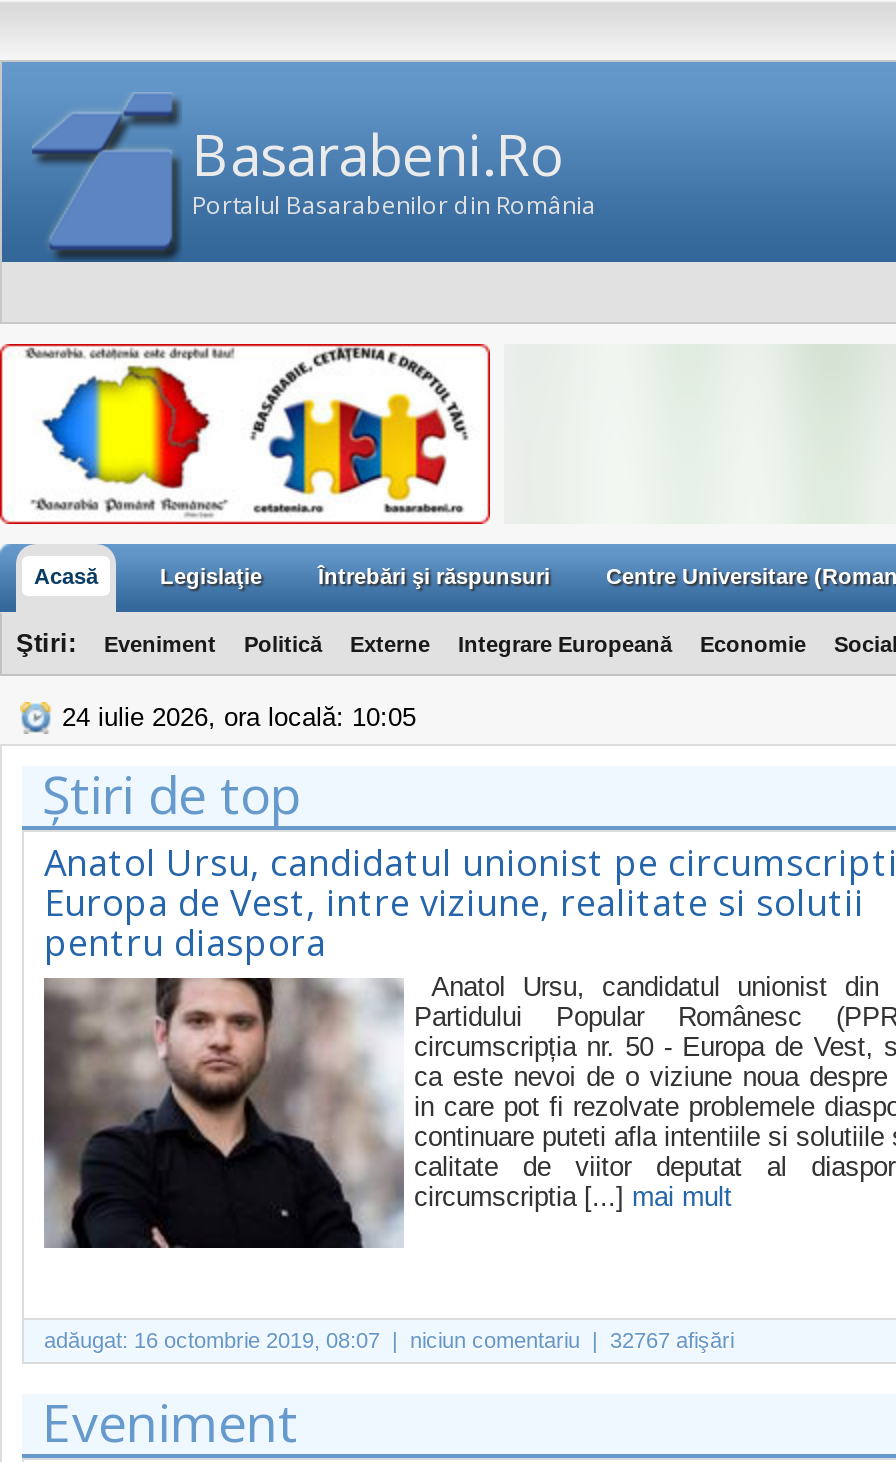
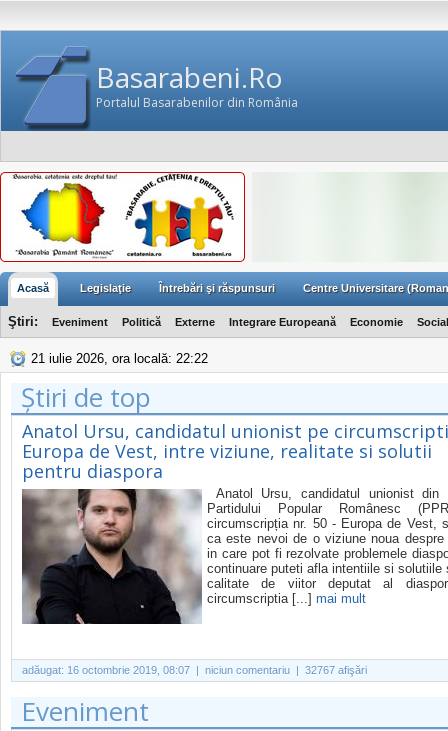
- 24 iulie 2026, ora locală: 10:05
+ 21 iulie 2026, ora locală: 22:22
